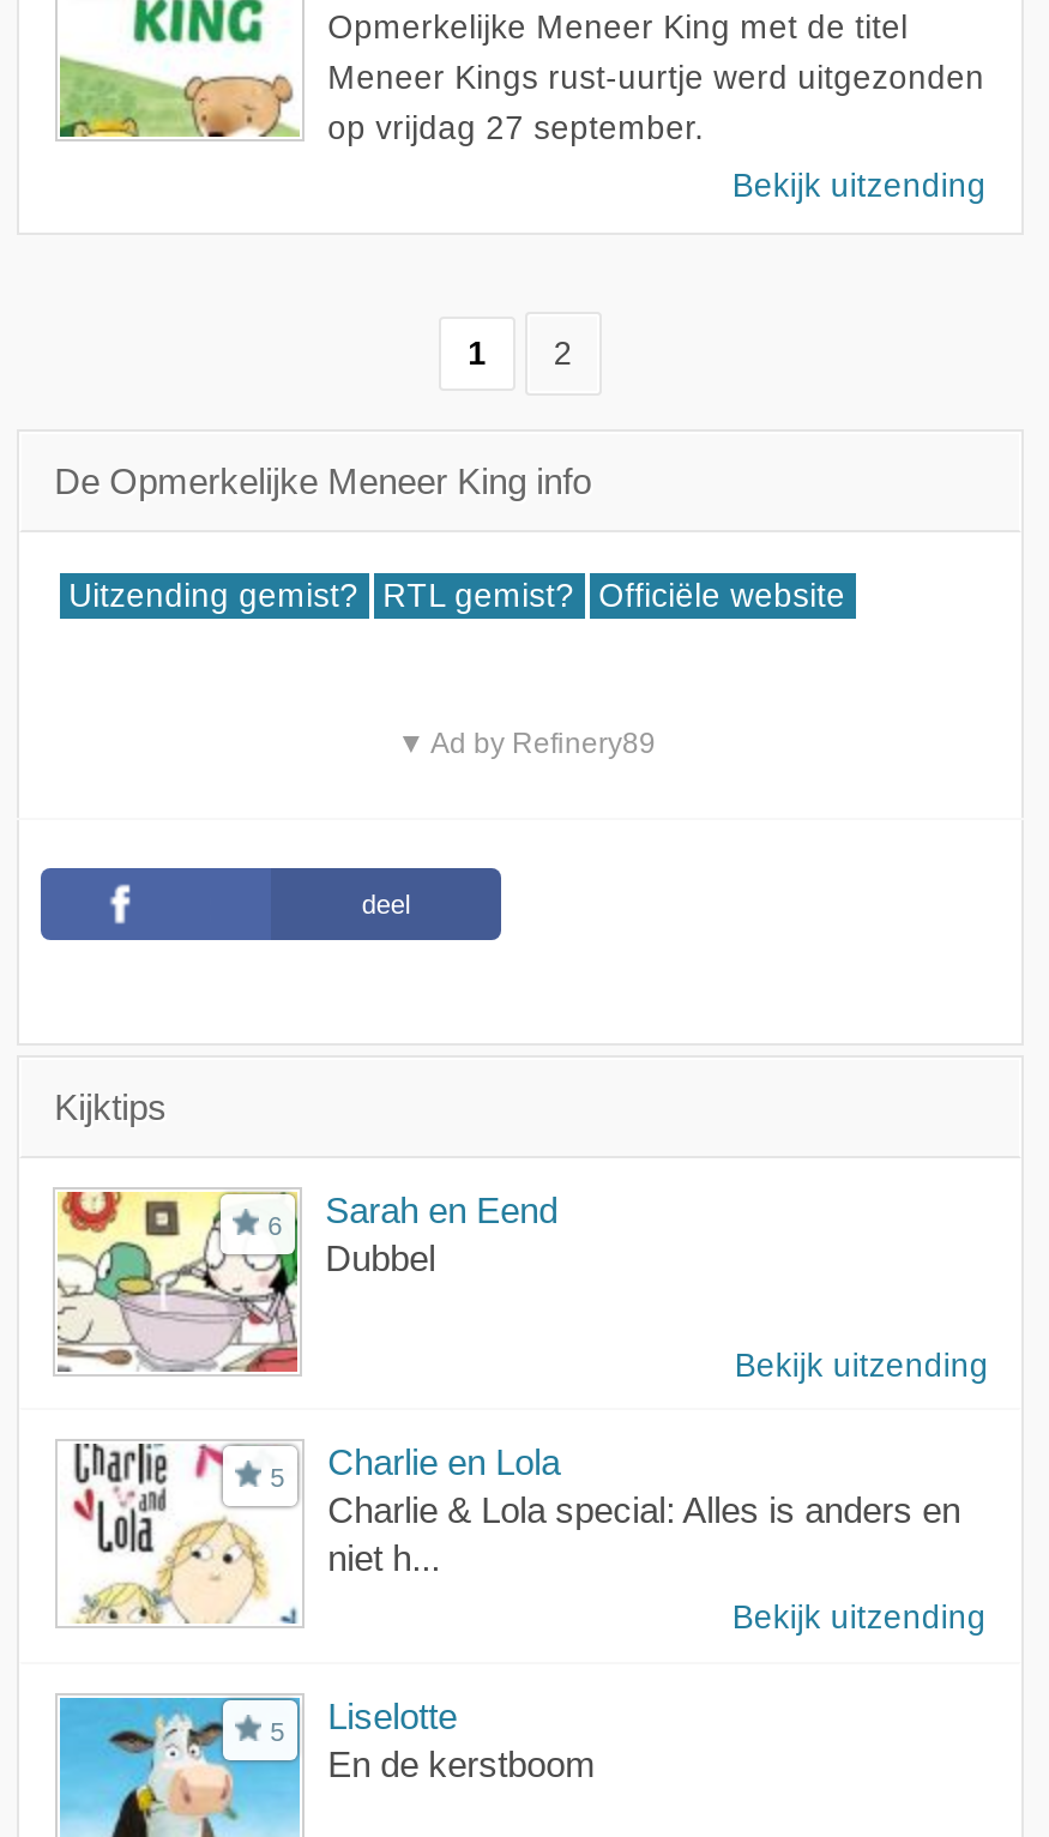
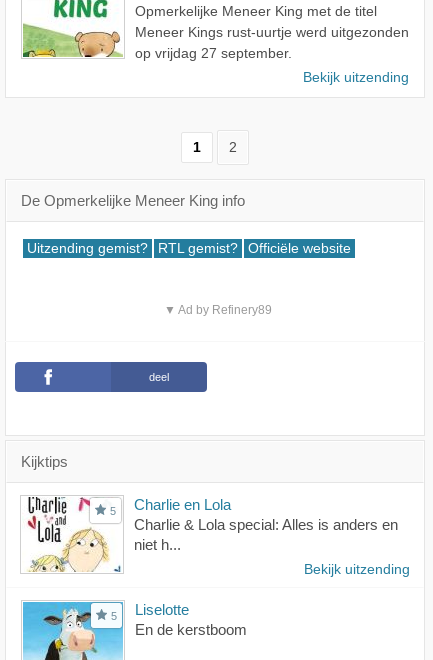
- [image]
- 6
- Sarah en Eend
- Dubbel
- Bekijk uitzending
